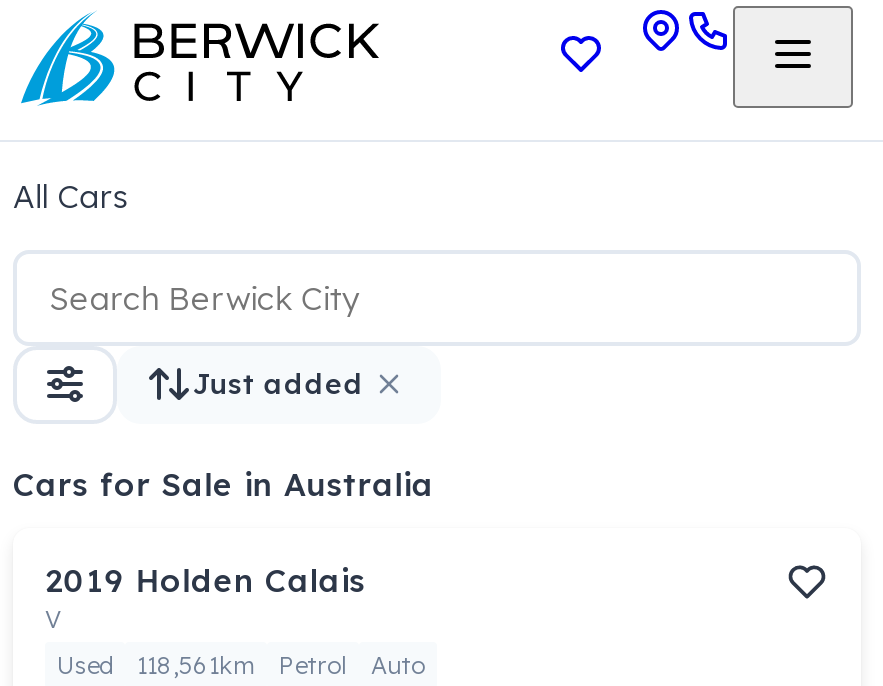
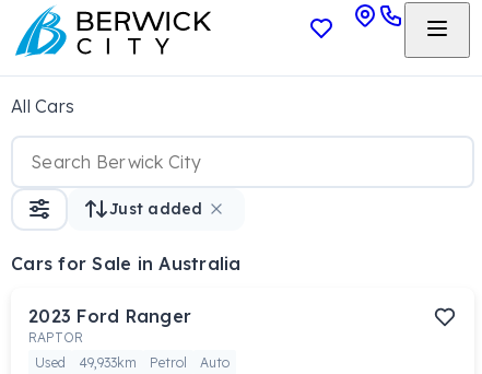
- 2019 Holden Calais
- V
+ 2023 Ford Ranger
+ RAPTOR

- Used 118,561km Petrol Auto
+ Used 49,933km Petrol Auto
